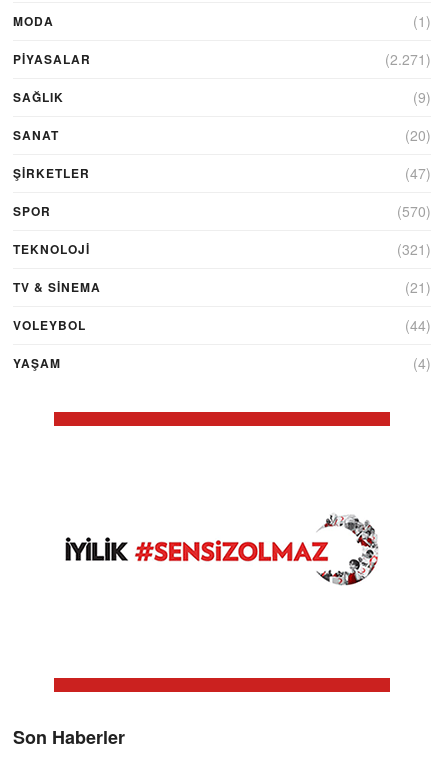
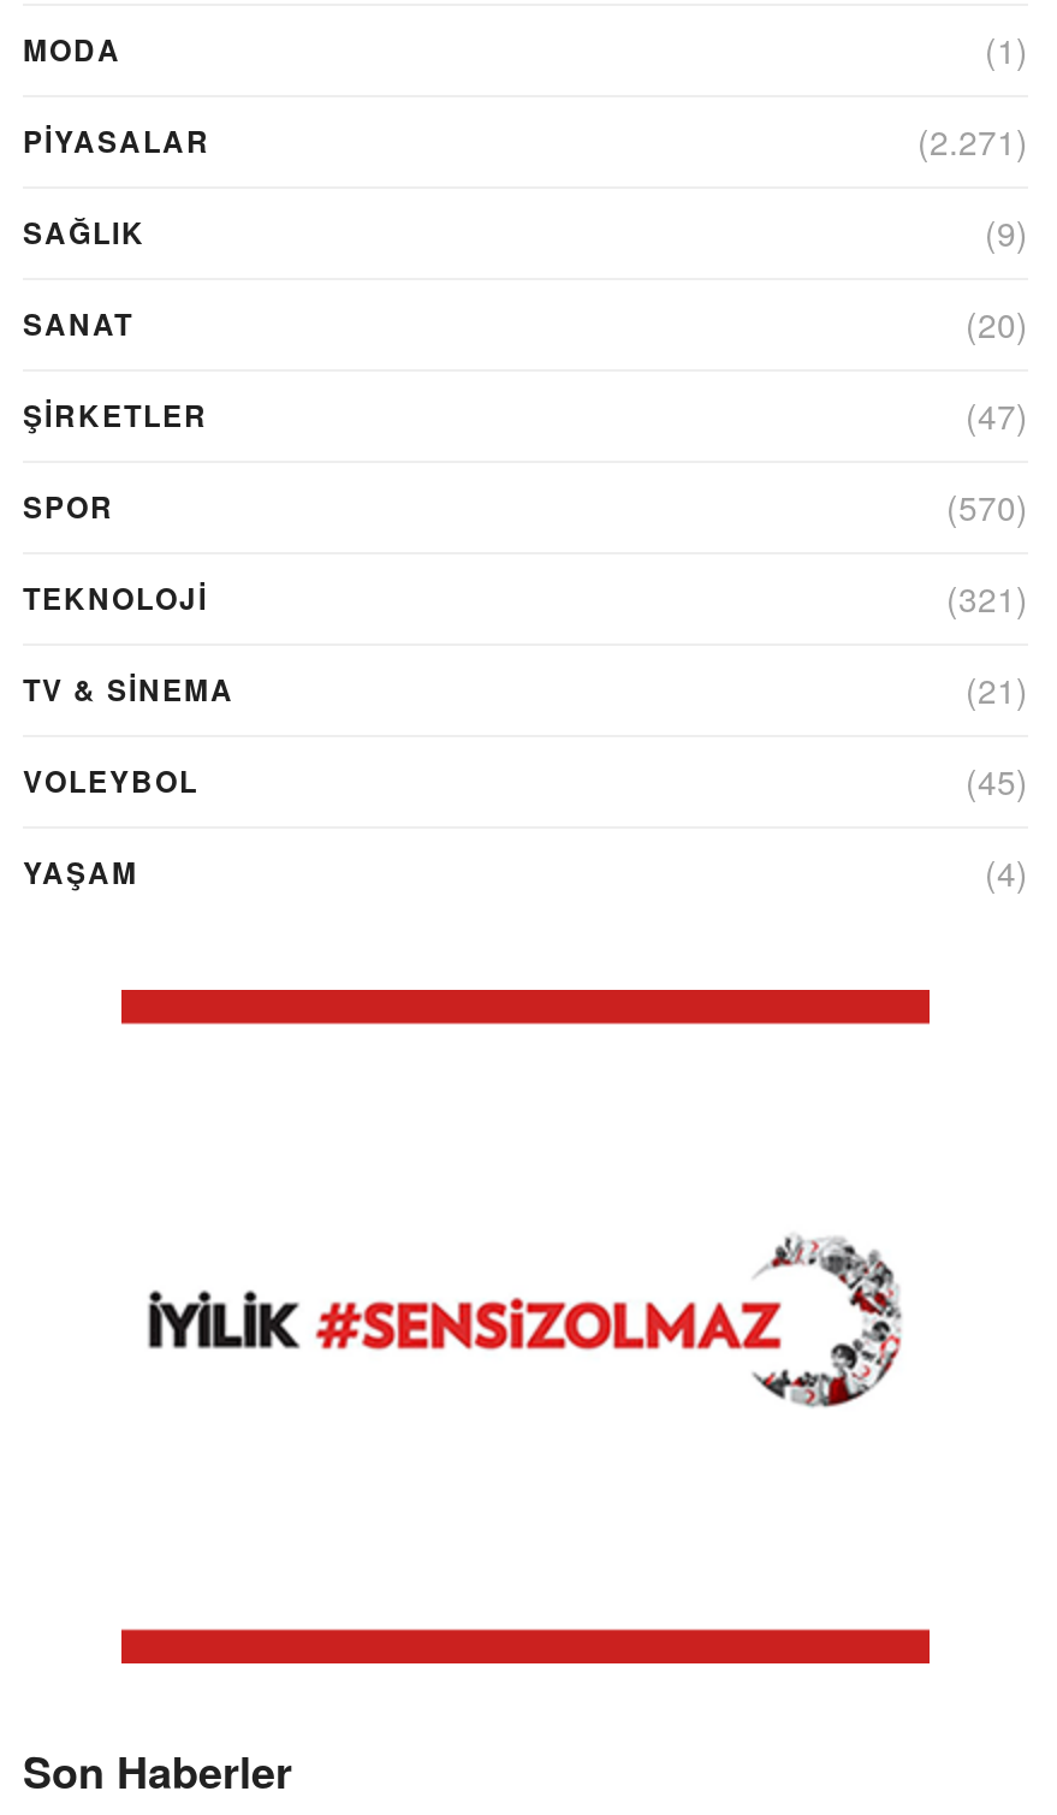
- (44)
+ (45)
